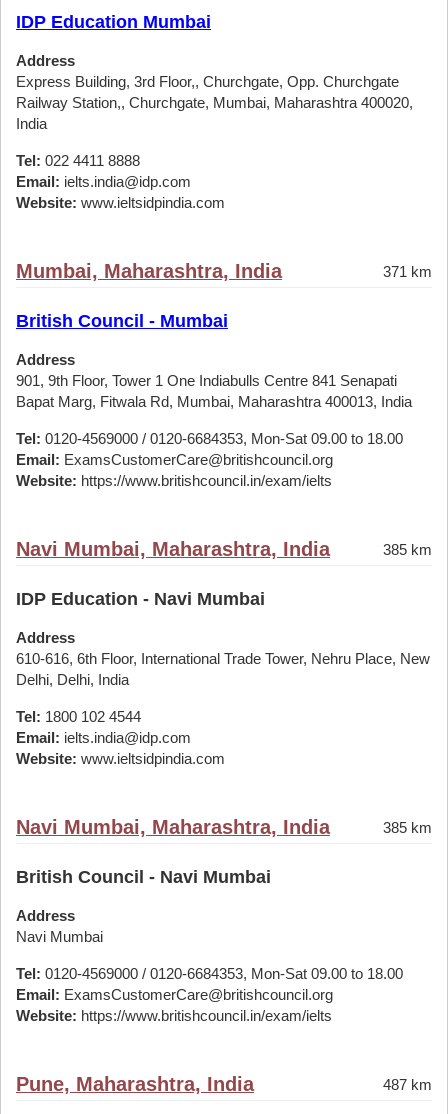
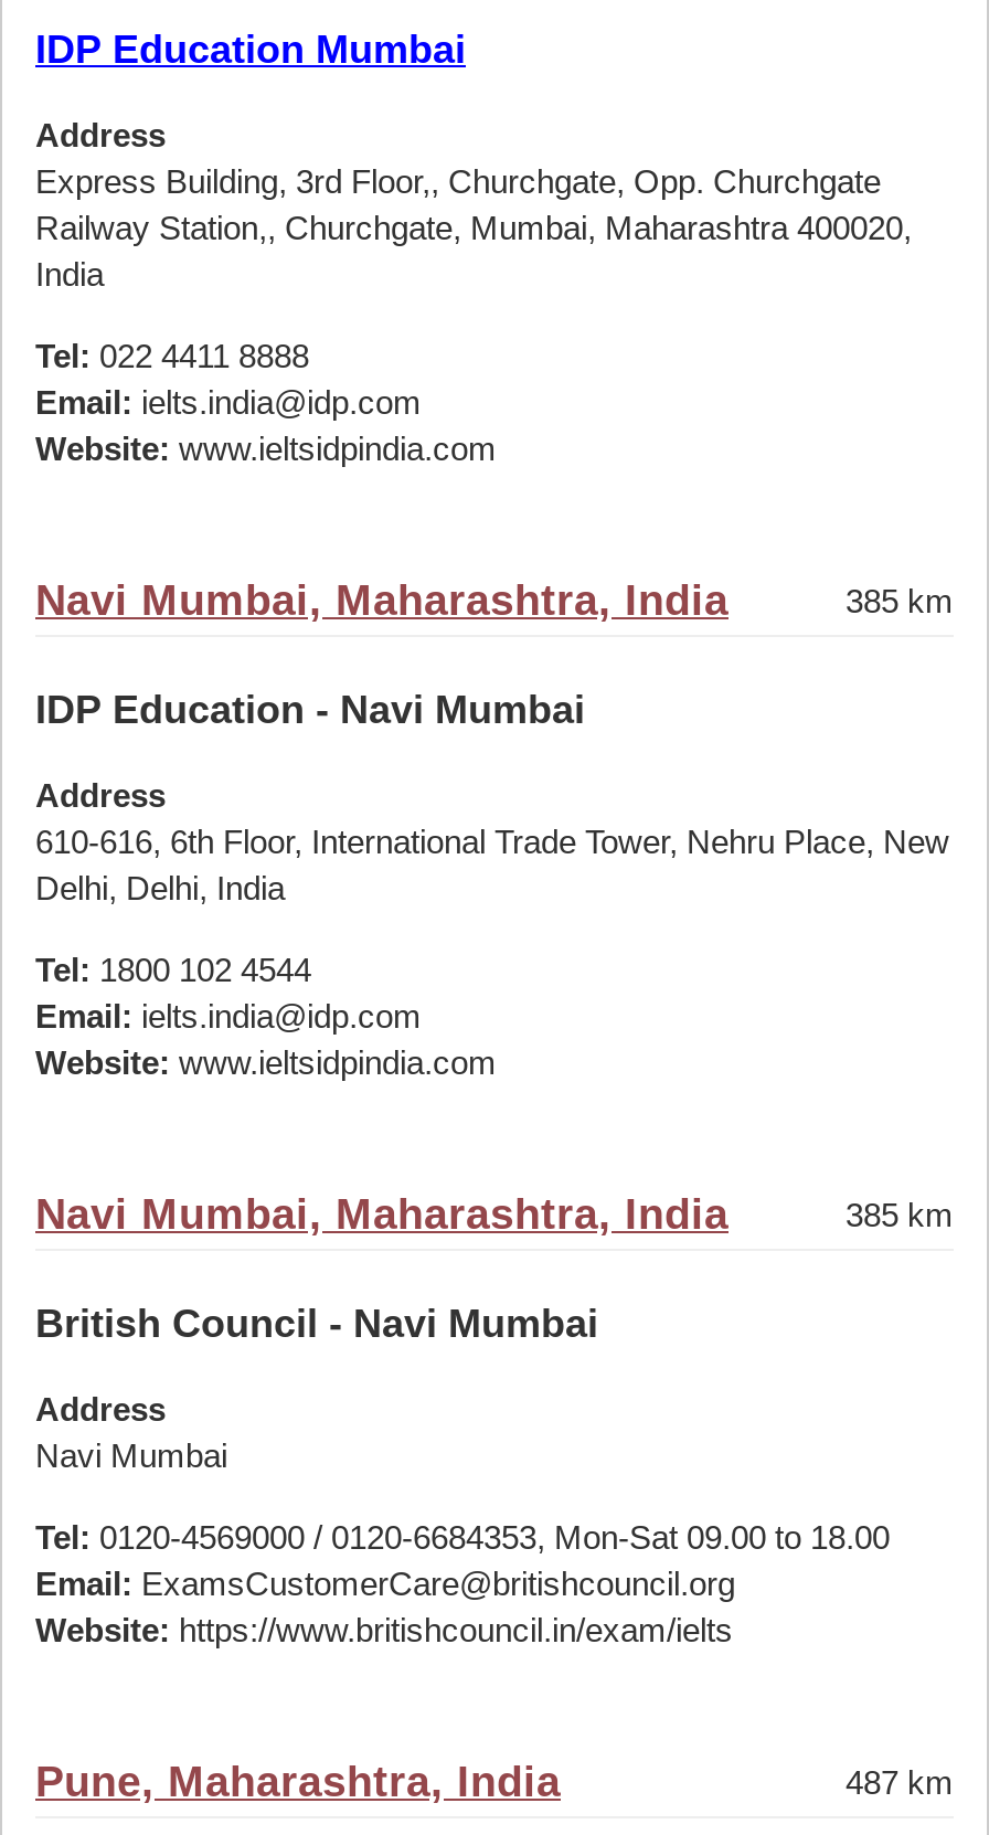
- Mumbai, Maharashtra, India
- 371 km
- British Council - Mumbai
- Address
- 901, 9th Floor, Tower 1 One Indiabulls Centre 841 Senapati
- Bapat Marg, Fitwala Rd, Mumbai, Maharashtra 400013, India
- Tel: 0120-4569000 / 0120-6684353, Mon-Sat 09.00 to 18.00
- Email: ExamsCustomerCare@britishcouncil.org
- Website: https://www.britishcouncil.in/exam/ielts
